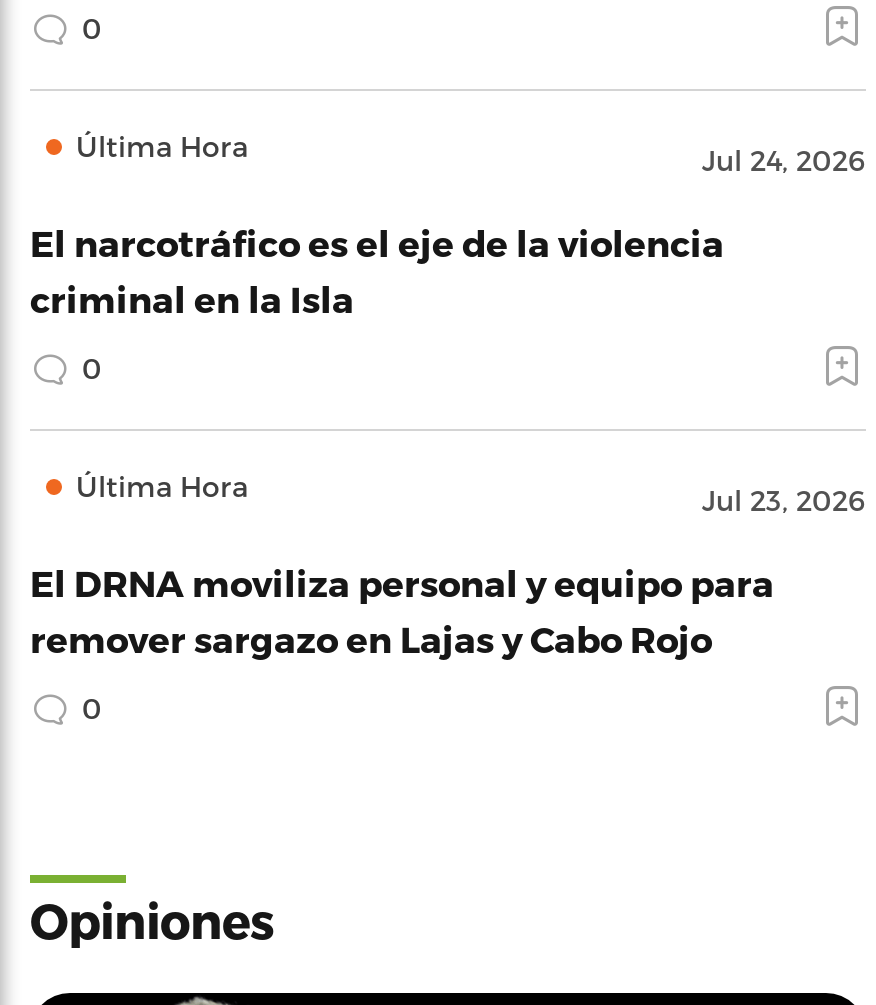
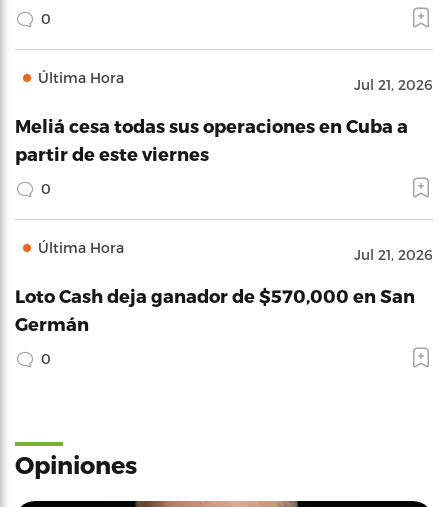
- Jul 24, 2026
+ Jul 21, 2026

- El narcotráfico es el eje de la violencia
- criminal en la Isla
+ Meliá cesa todas sus operaciones en Cuba a
+ partir de este viernes

- Jul 23, 2026
+ Jul 21, 2026

- El DRNA moviliza personal y equipo para
- remover sargazo en Lajas y Cabo Rojo
+ Loto Cash deja ganador de $570,000 en San
+ Germán
